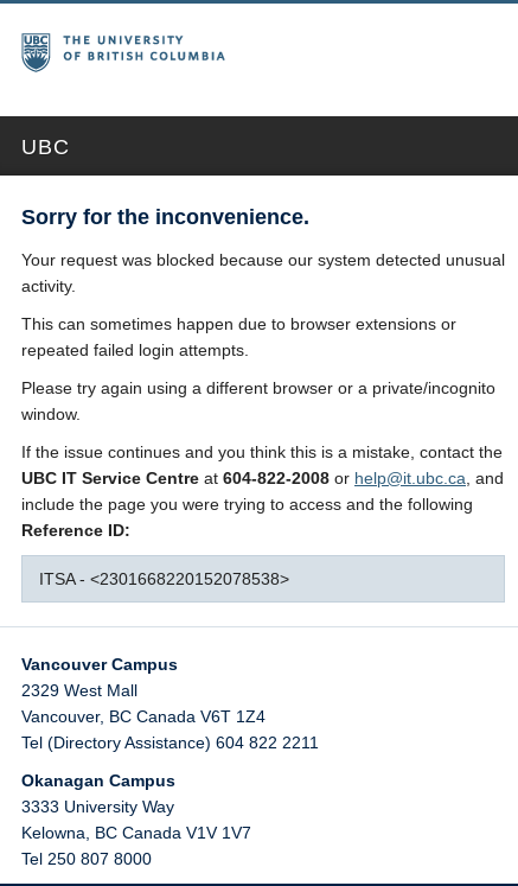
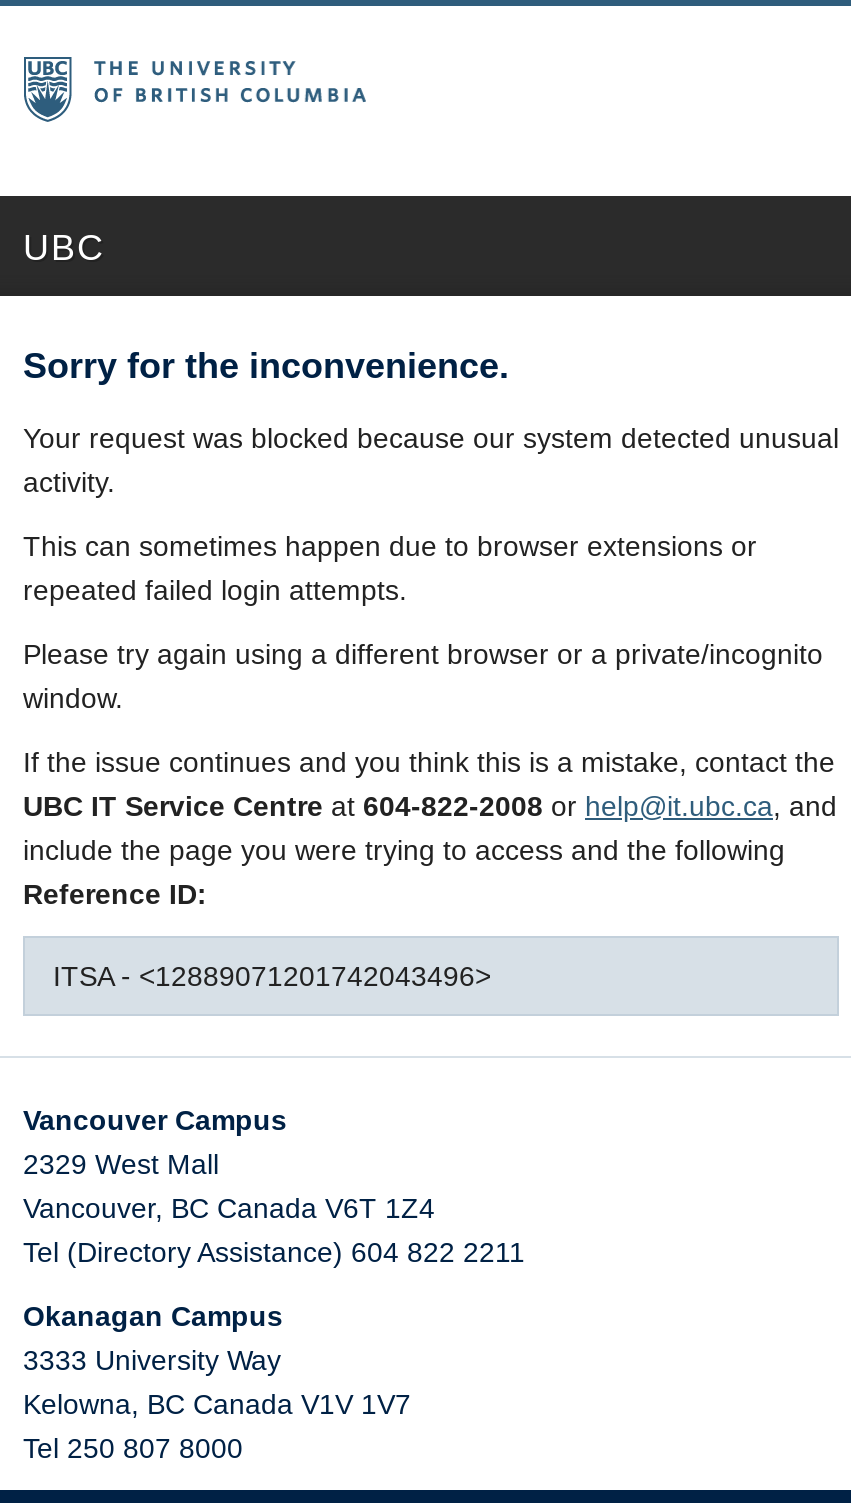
- ITSA - <2301668220152078538>
+ ITSA - <12889071201742043496>
